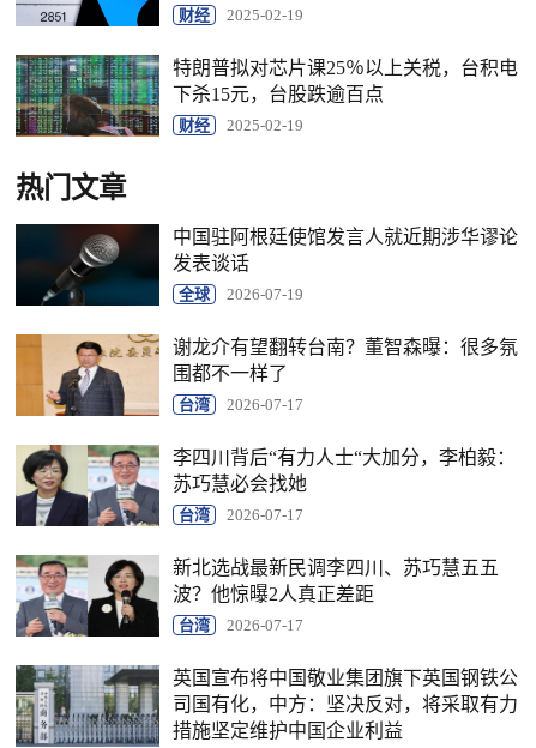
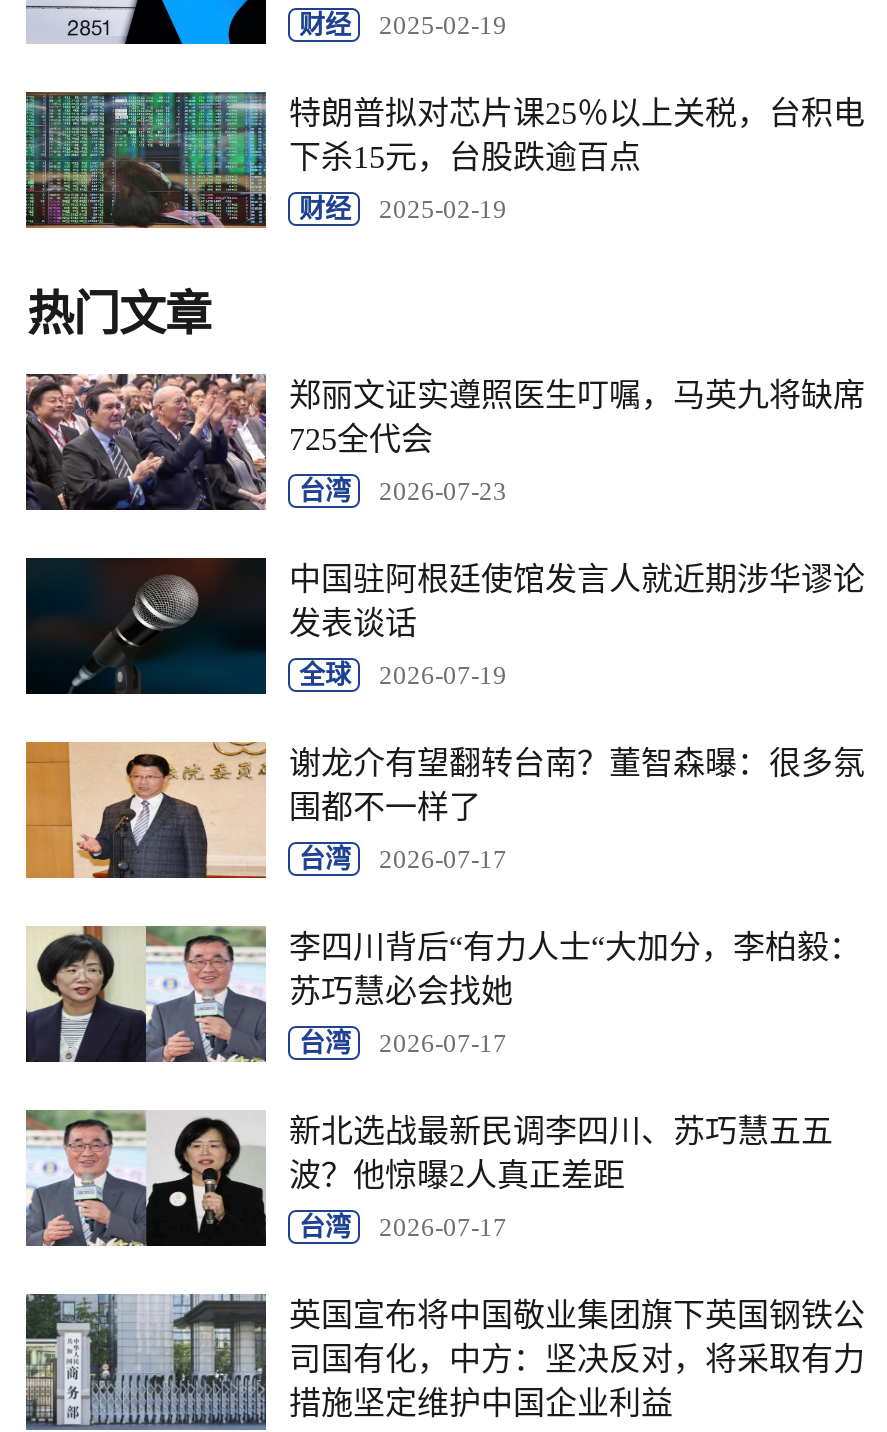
+ [image]
+ 郑丽文证实遵照医生叮嘱，马英九将缺席
+ 725全代会
+ 台湾
+ 2026-07-23
